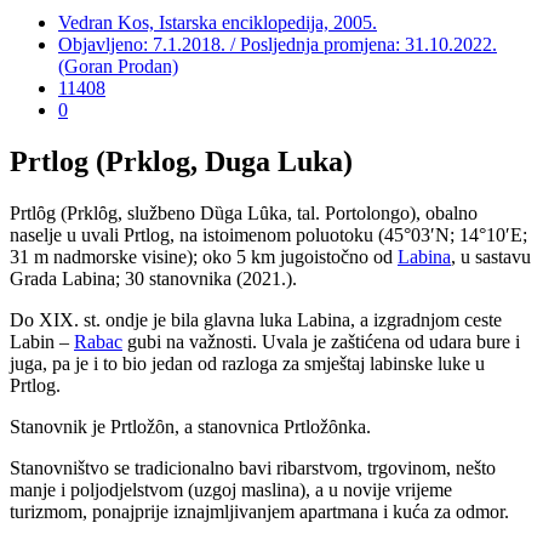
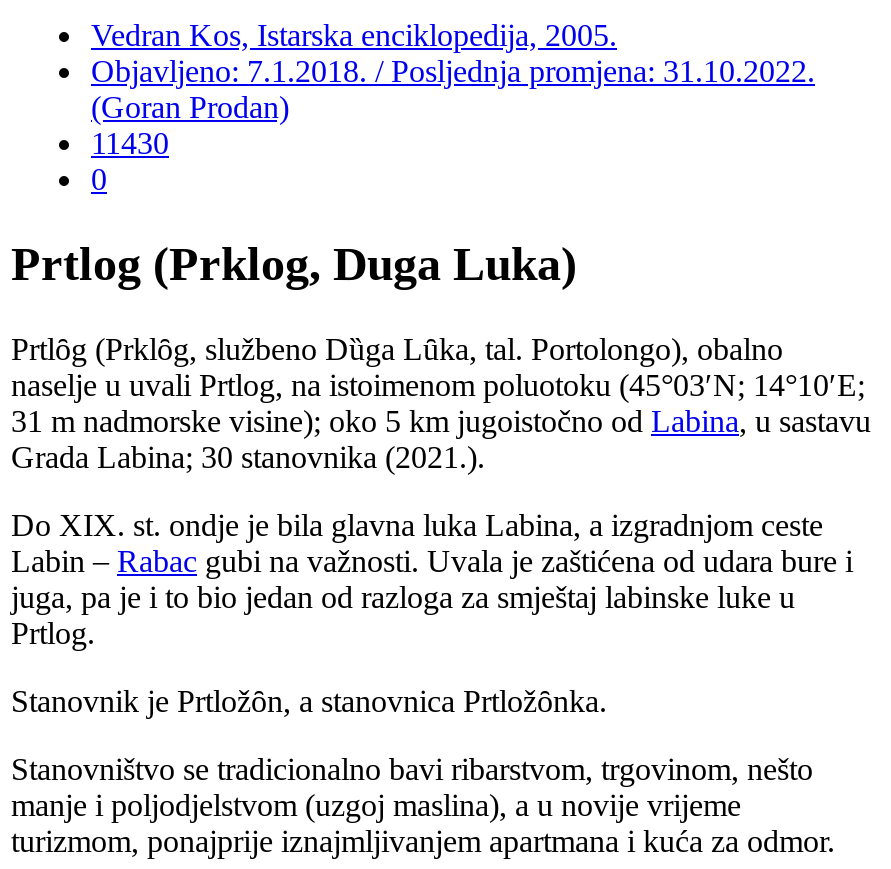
- 11408
+ 11430
